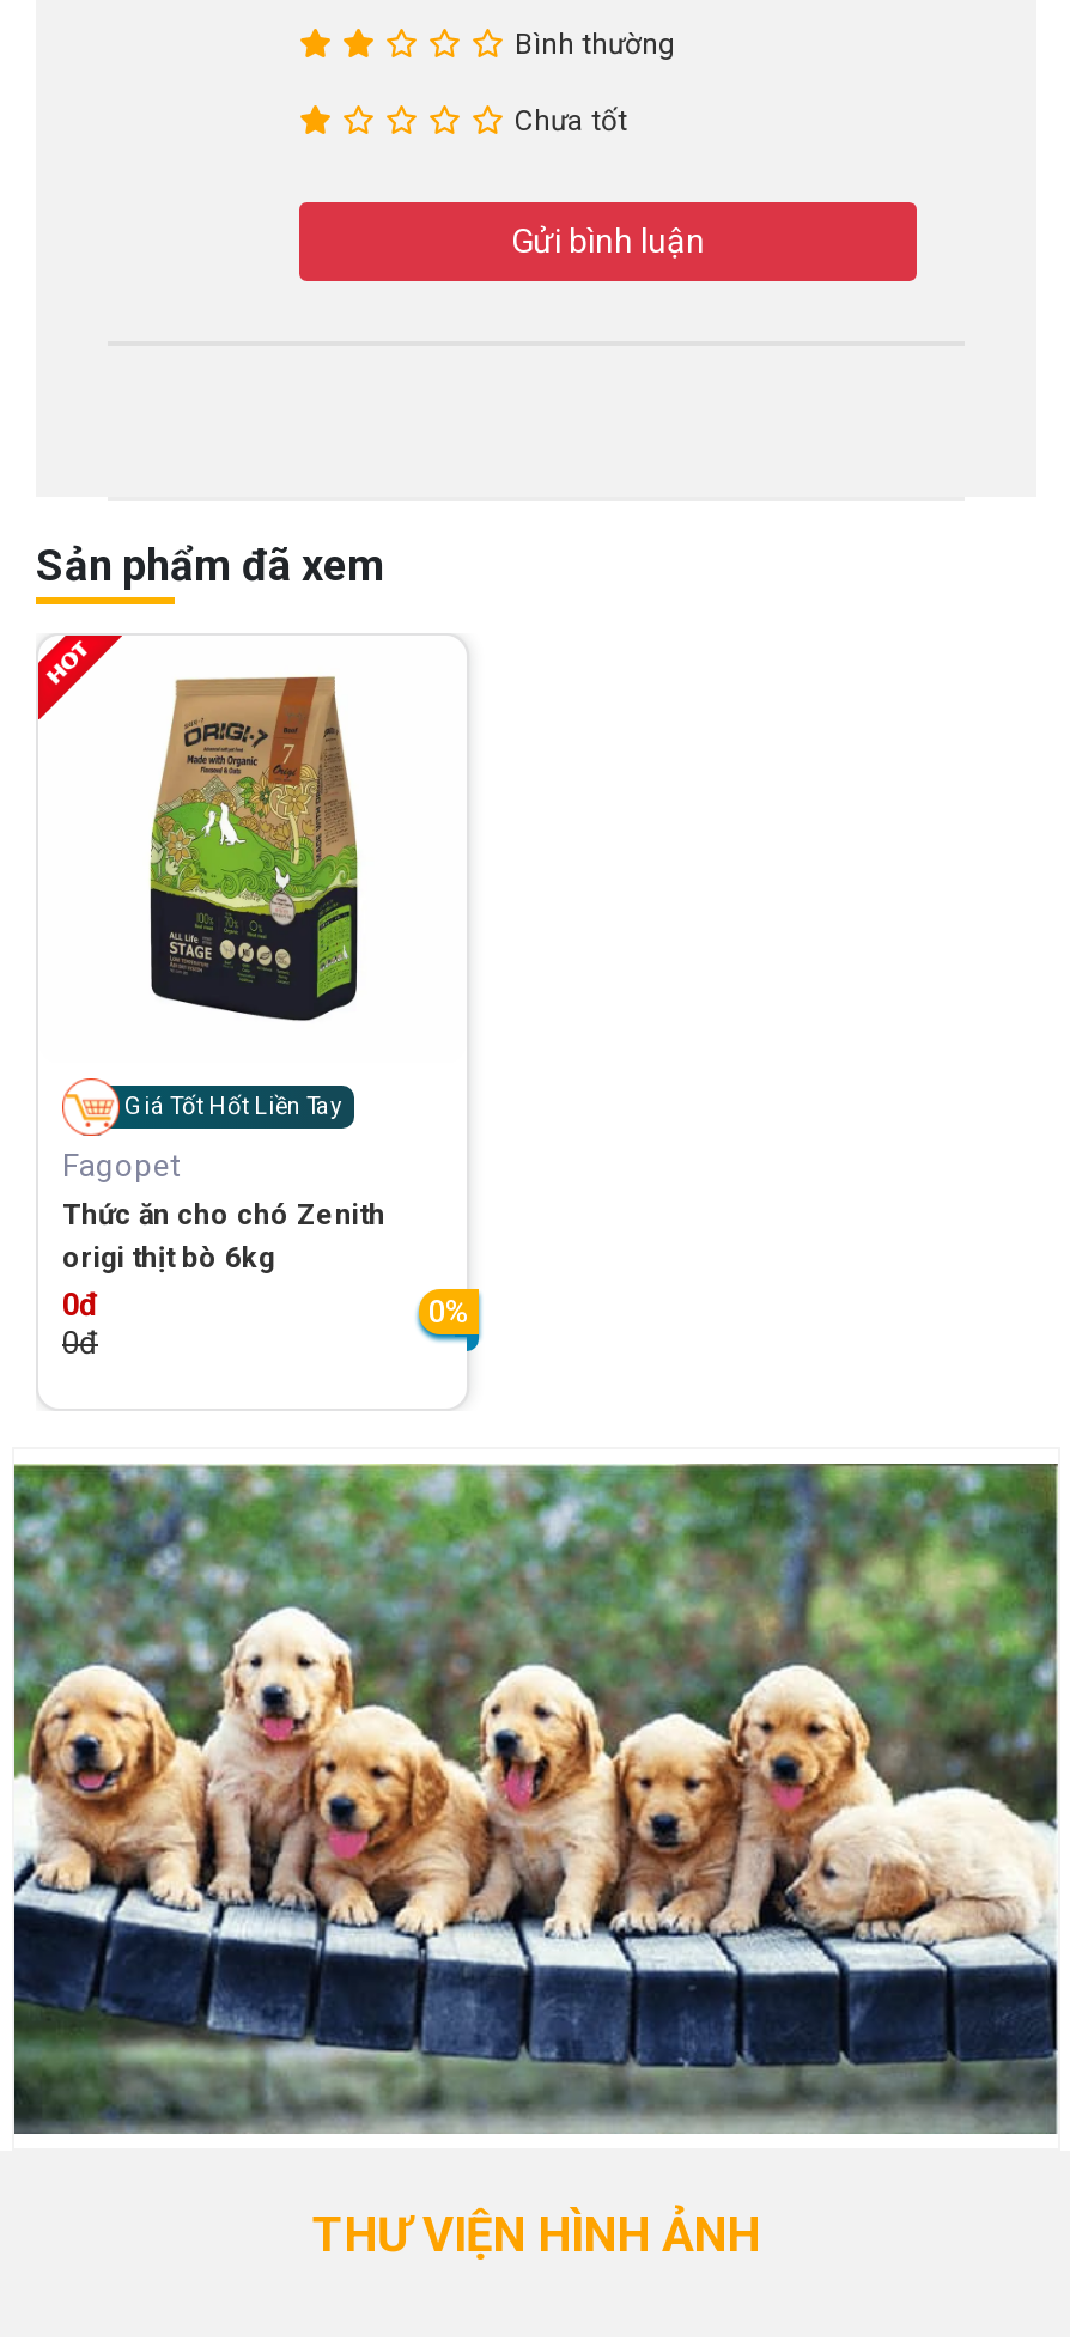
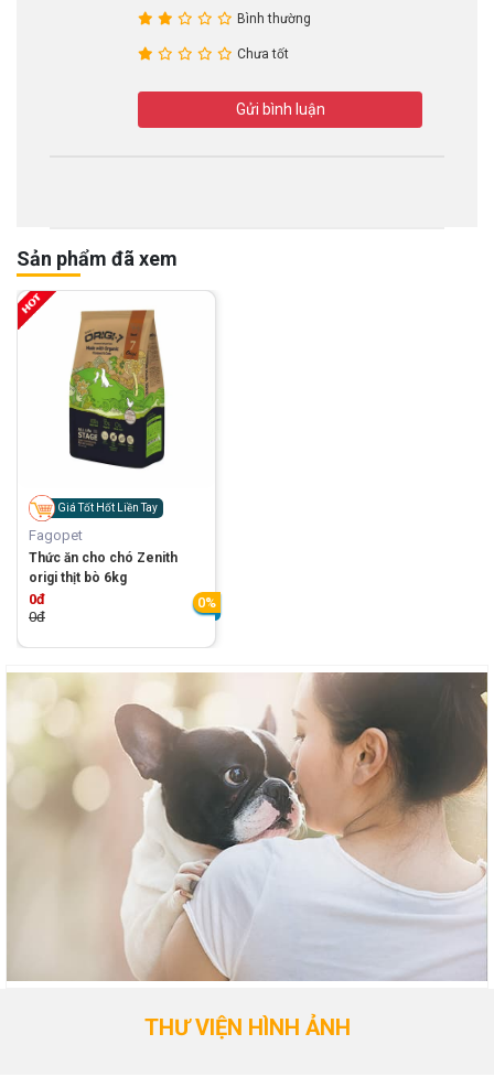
- [image]
+ [image]
